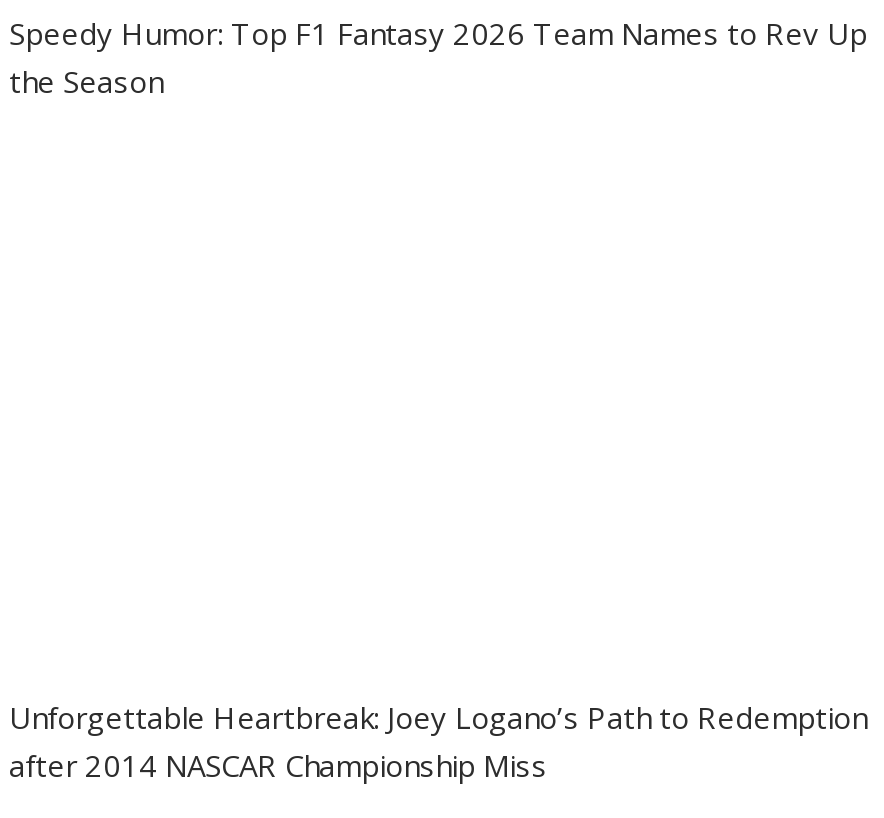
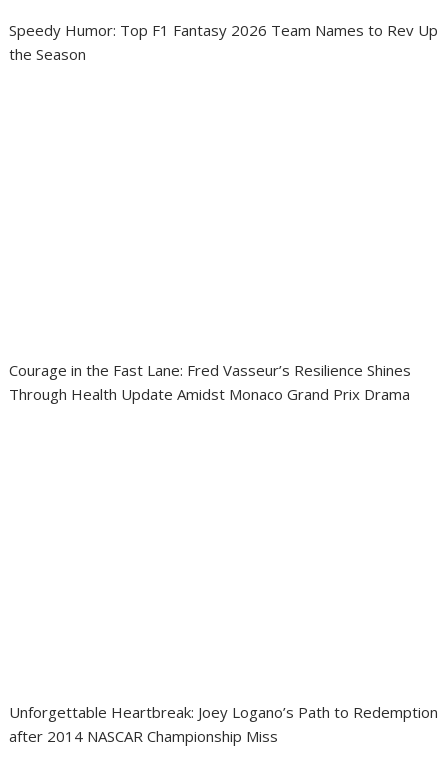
+ Courage in the Fast Lane: Fred Vasseur’s Resilience Shines
+ Through Health Update Amidst Monaco Grand Prix Drama
